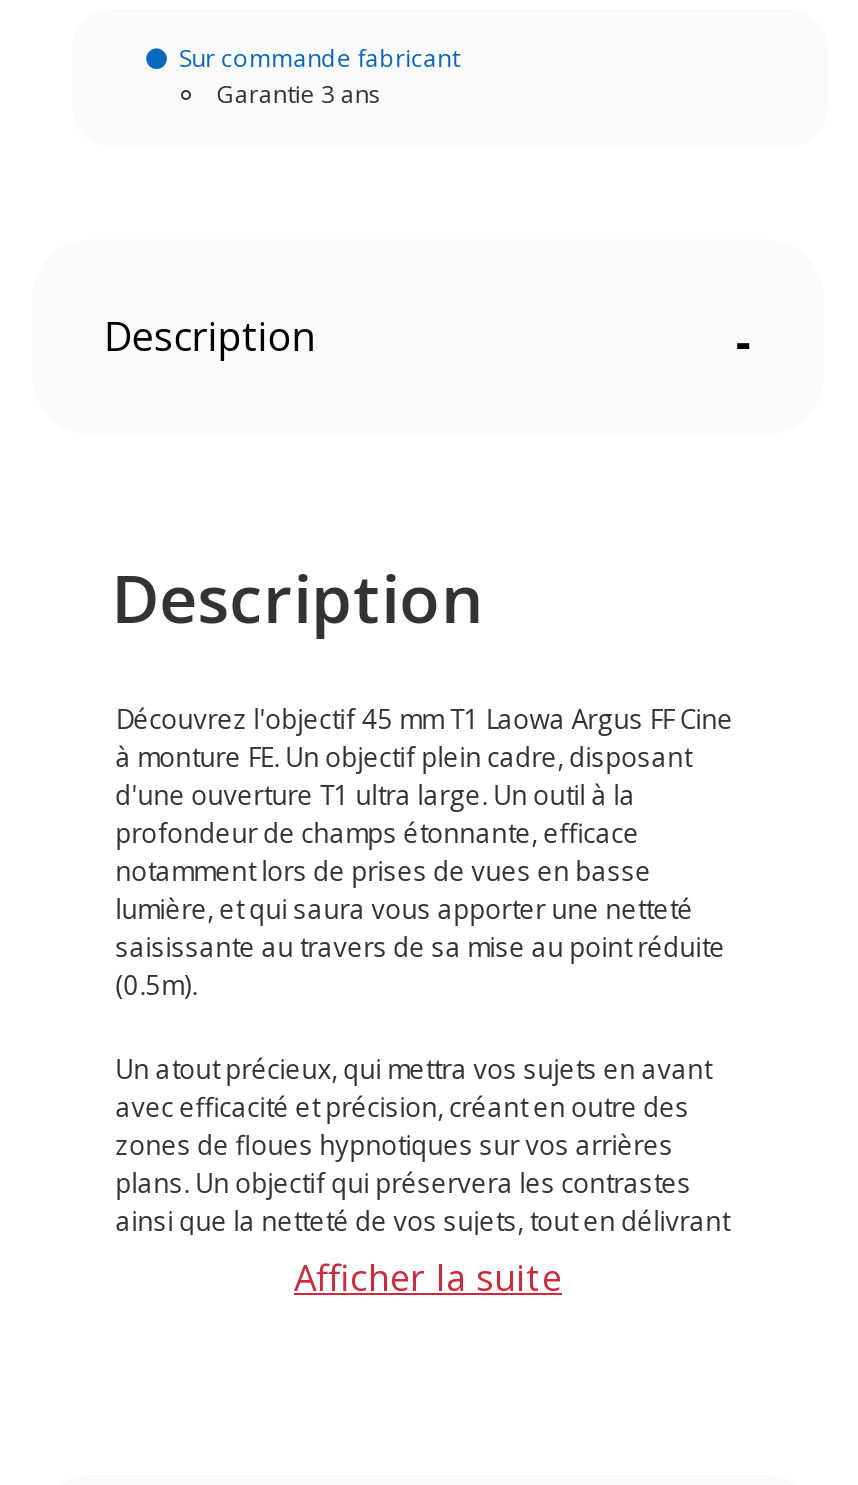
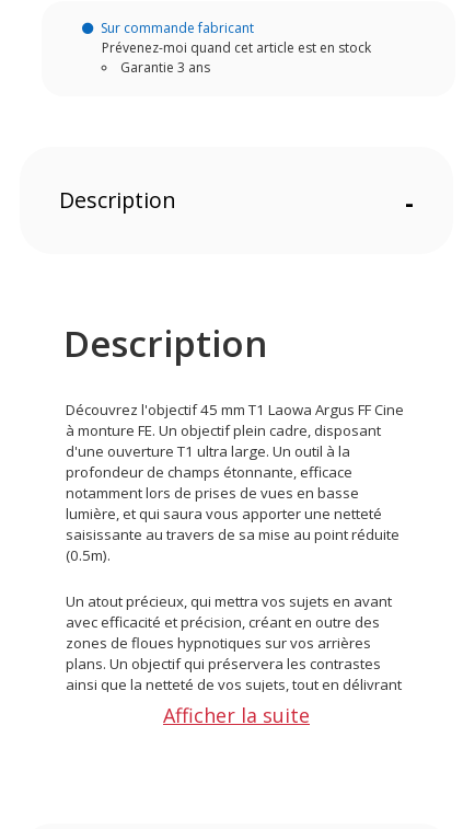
+ Prévenez-moi quand cet article est en stock
